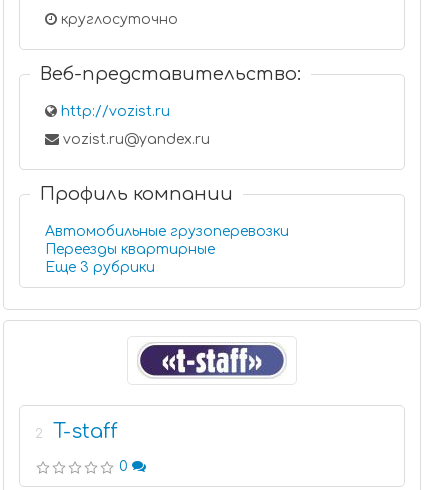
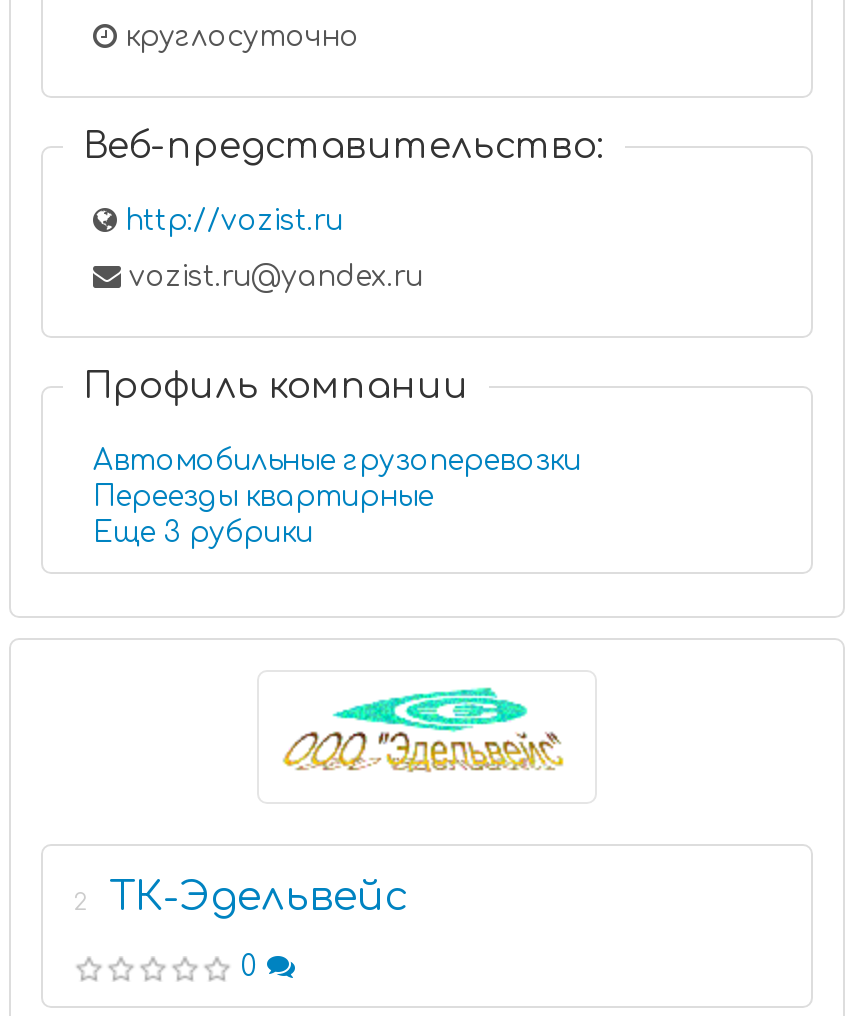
- [image]
+ [image]

- T-staff
+ ТК-Эдельвейс
